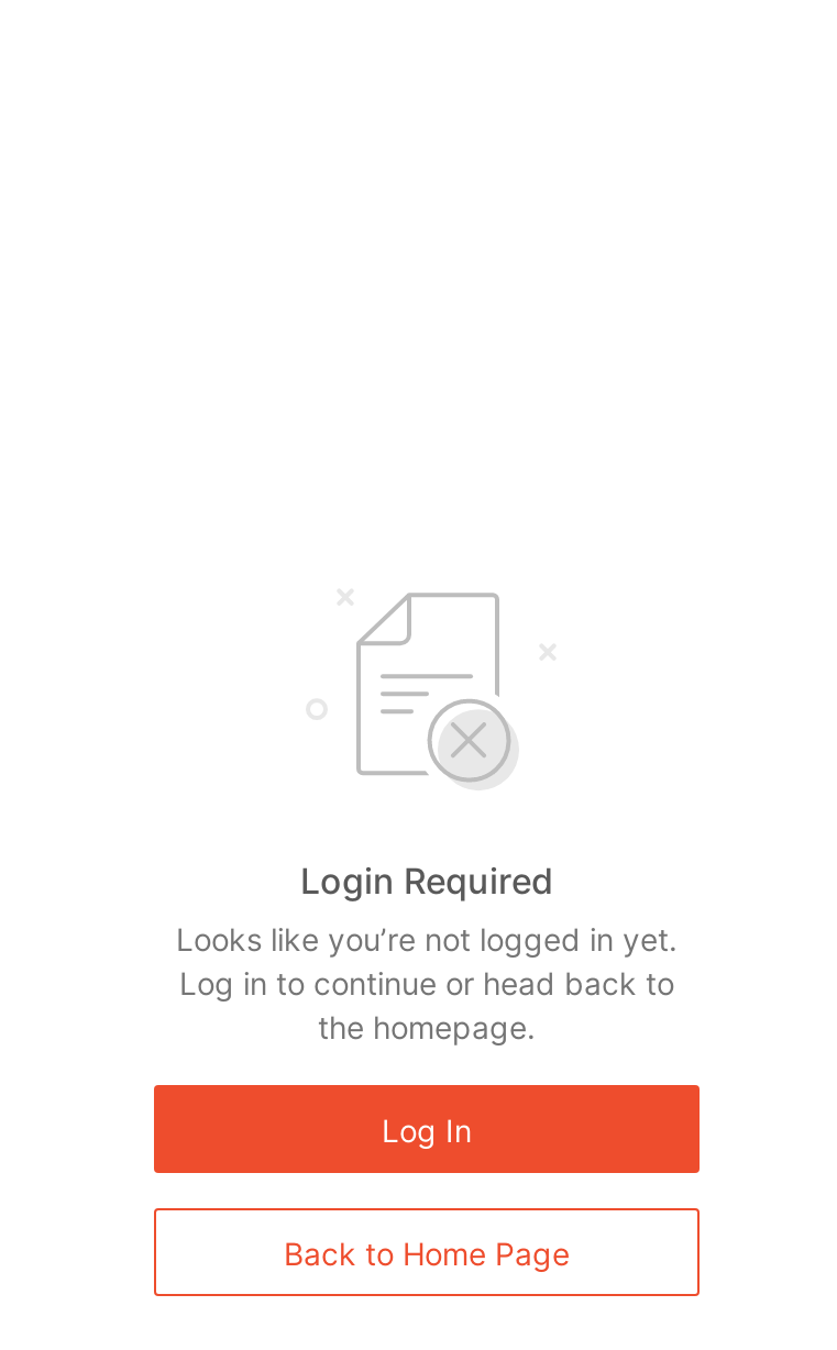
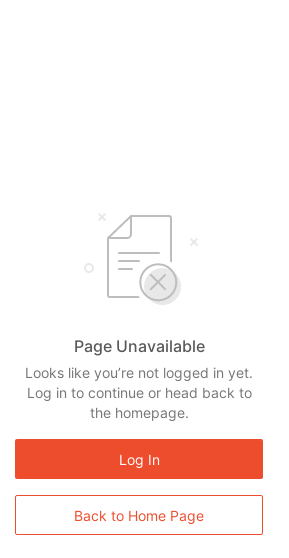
- Login Required
+ Page Unavailable
